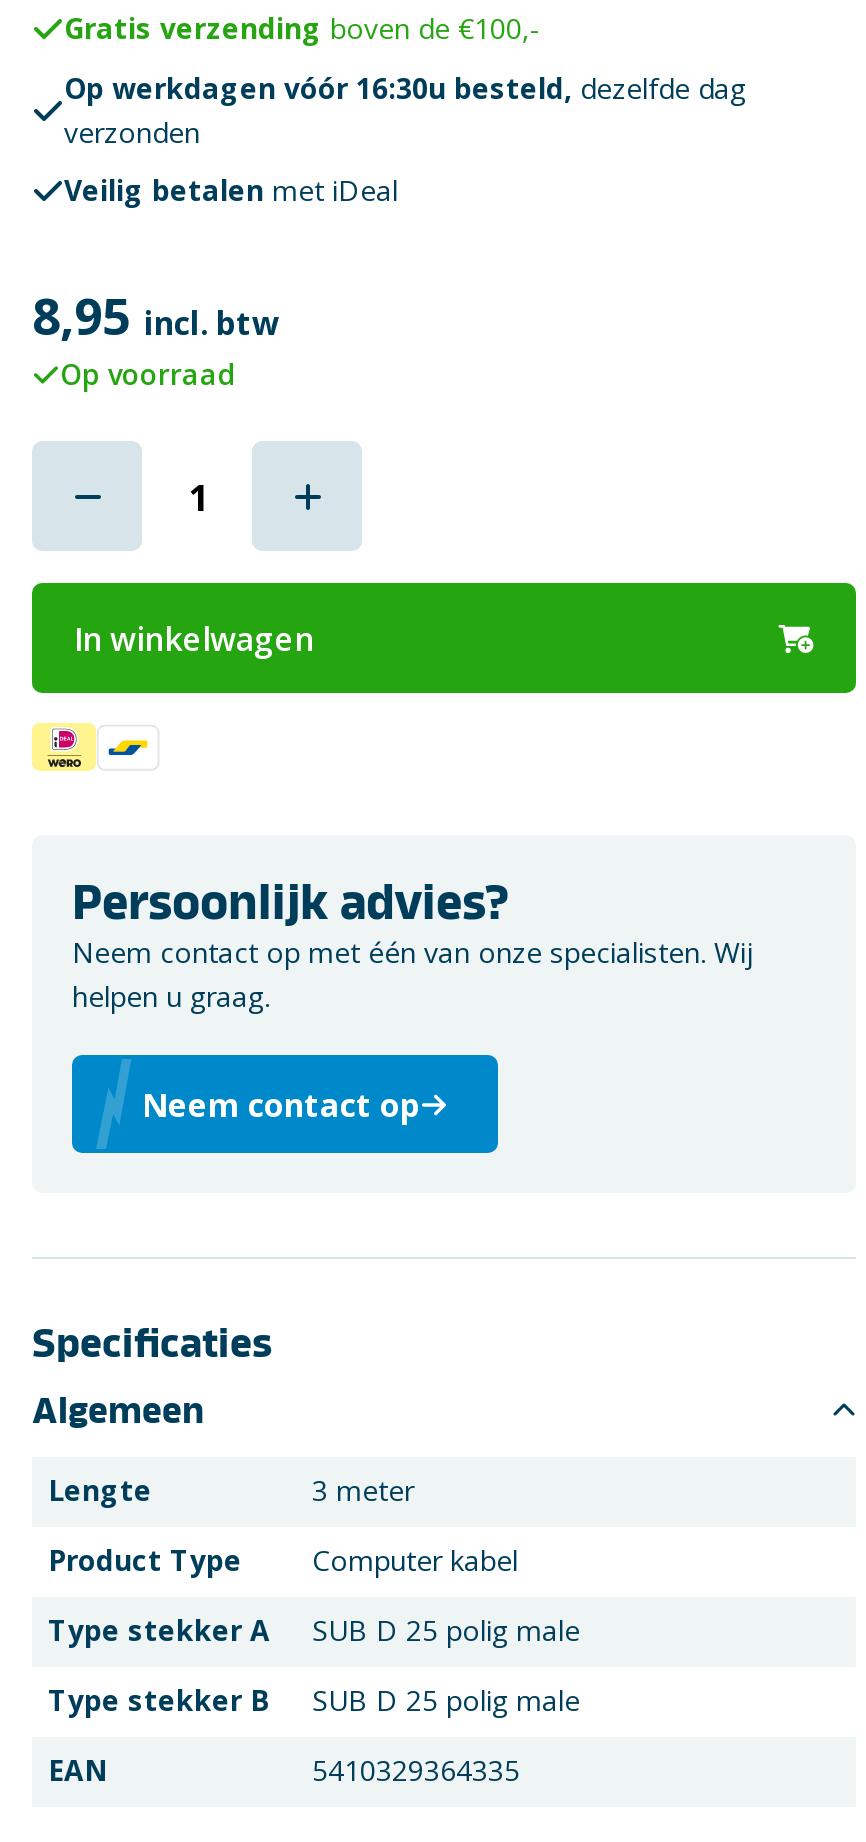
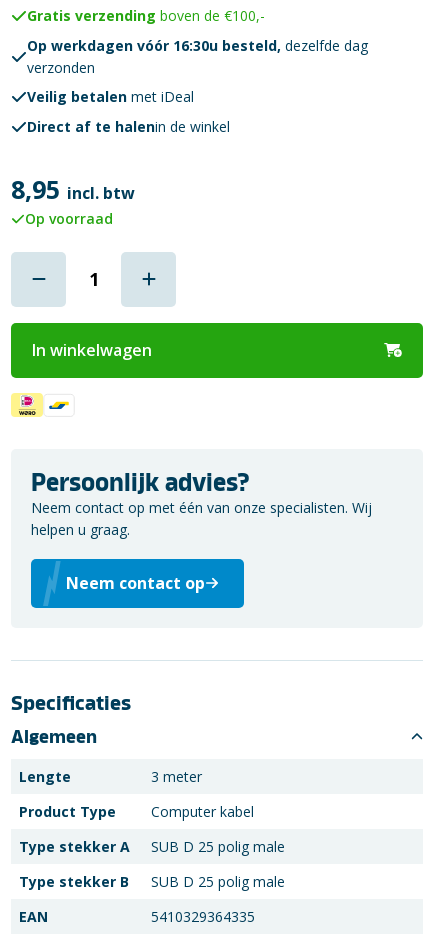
+ Direct af te halenin de winkel
